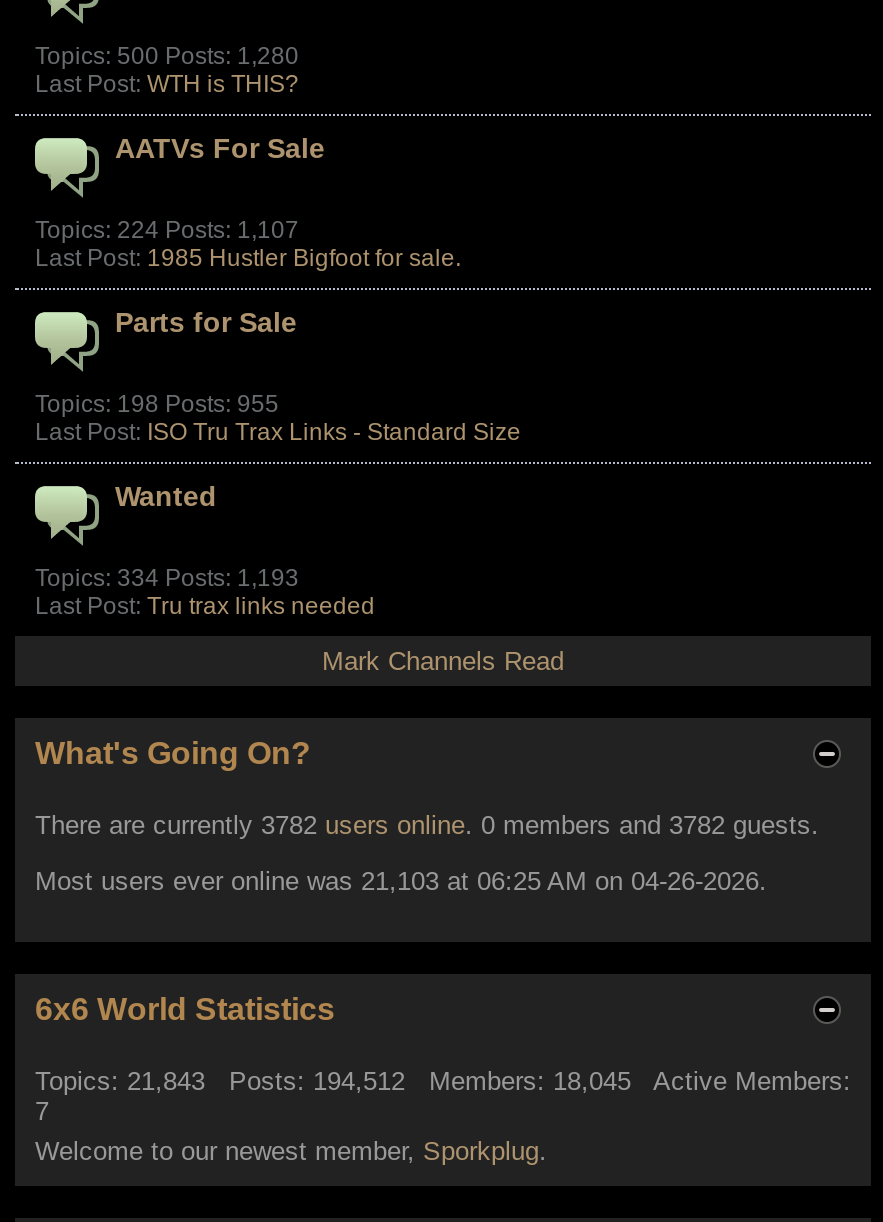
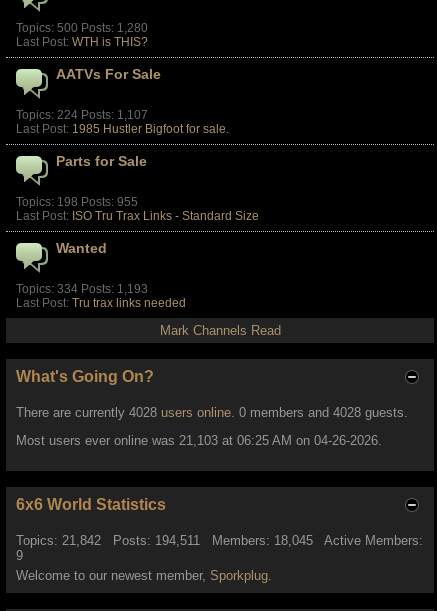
- There are currently 3782 users online. 0 members and 3782 guests.
+ There are currently 4028 users online. 0 members and 4028 guests.

- Topics: 21,843 Posts: 194,512 Members: 18,045 Active Members:
+ Topics: 21,842 Posts: 194,511 Members: 18,045 Active Members:

- 7
+ 9
